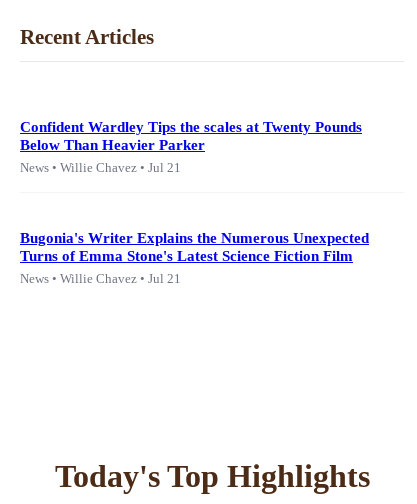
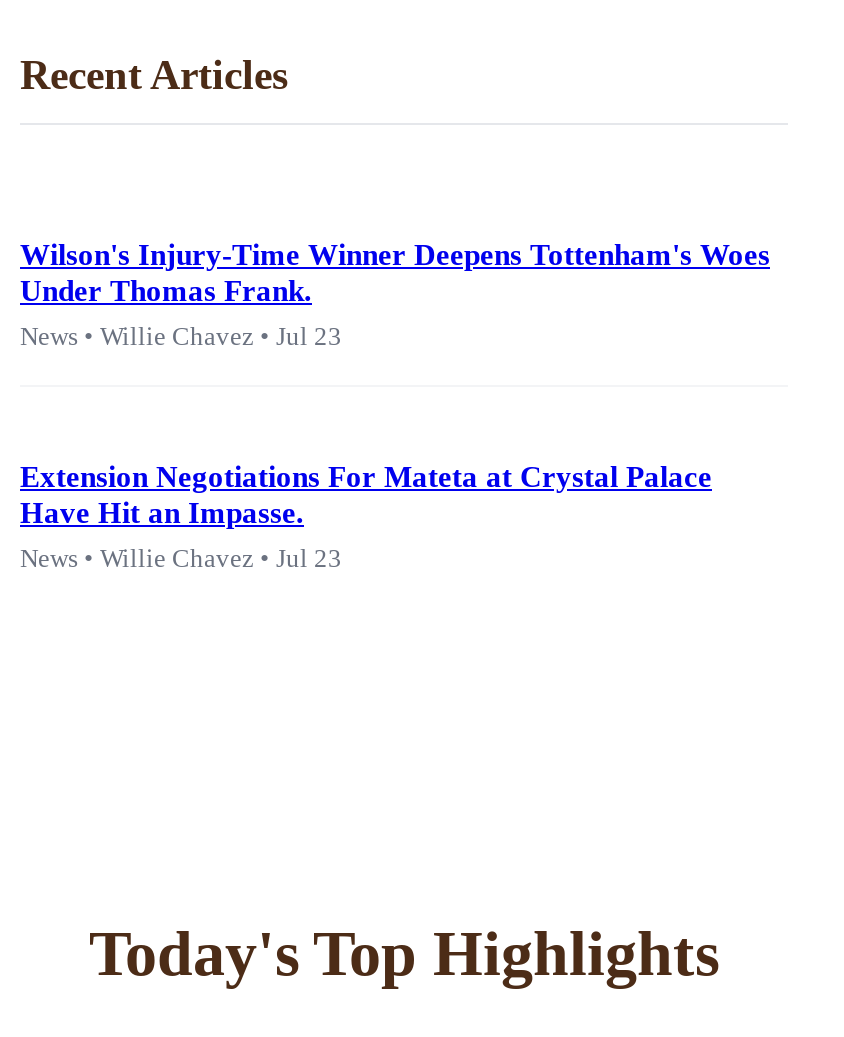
- Confident Wardley Tips the scales at Twenty Pounds
- Below Than Heavier Parker
+ Wilson's Injury-Time Winner Deepens Tottenham's Woes
+ Under Thomas Frank.

- News • Willie Chavez • Jul 21
+ News • Willie Chavez • Jul 23

- Bugonia's Writer Explains the Numerous Unexpected
- Turns of Emma Stone's Latest Science Fiction Film
+ Extension Negotiations For Mateta at Crystal Palace
+ Have Hit an Impasse.

- News • Willie Chavez • Jul 21
+ News • Willie Chavez • Jul 23
